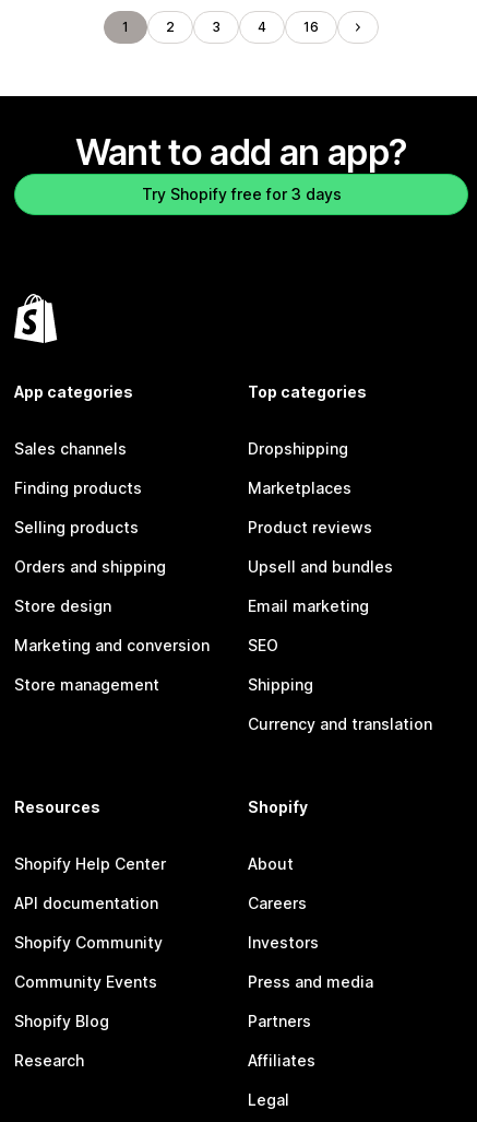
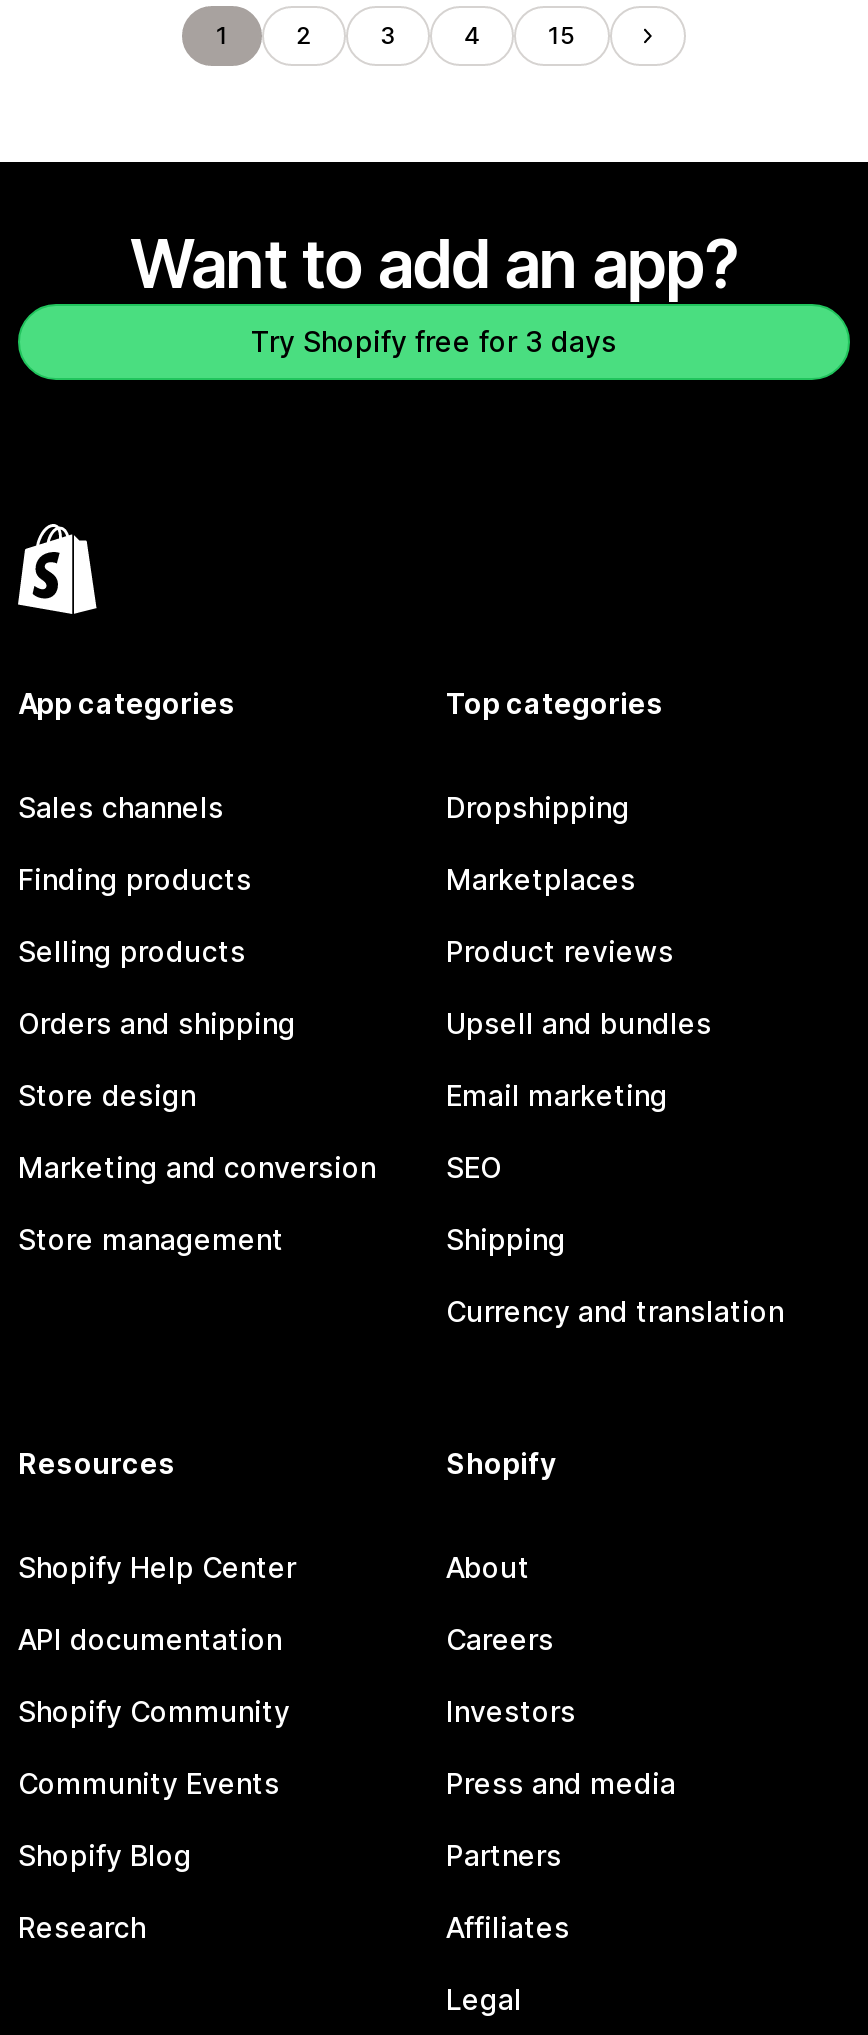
- 16
+ 15
